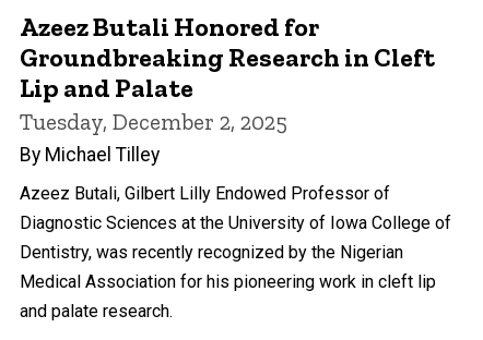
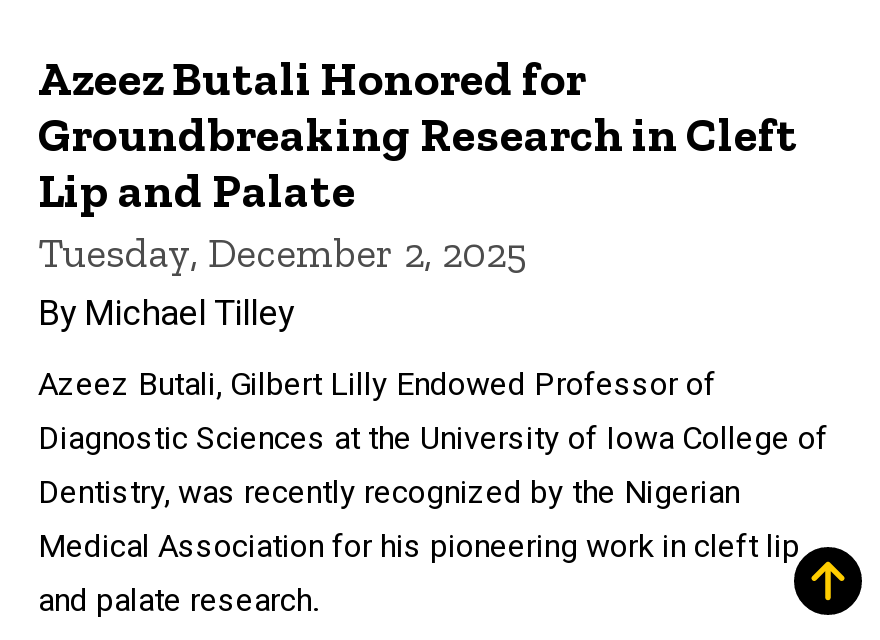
+ [image]
